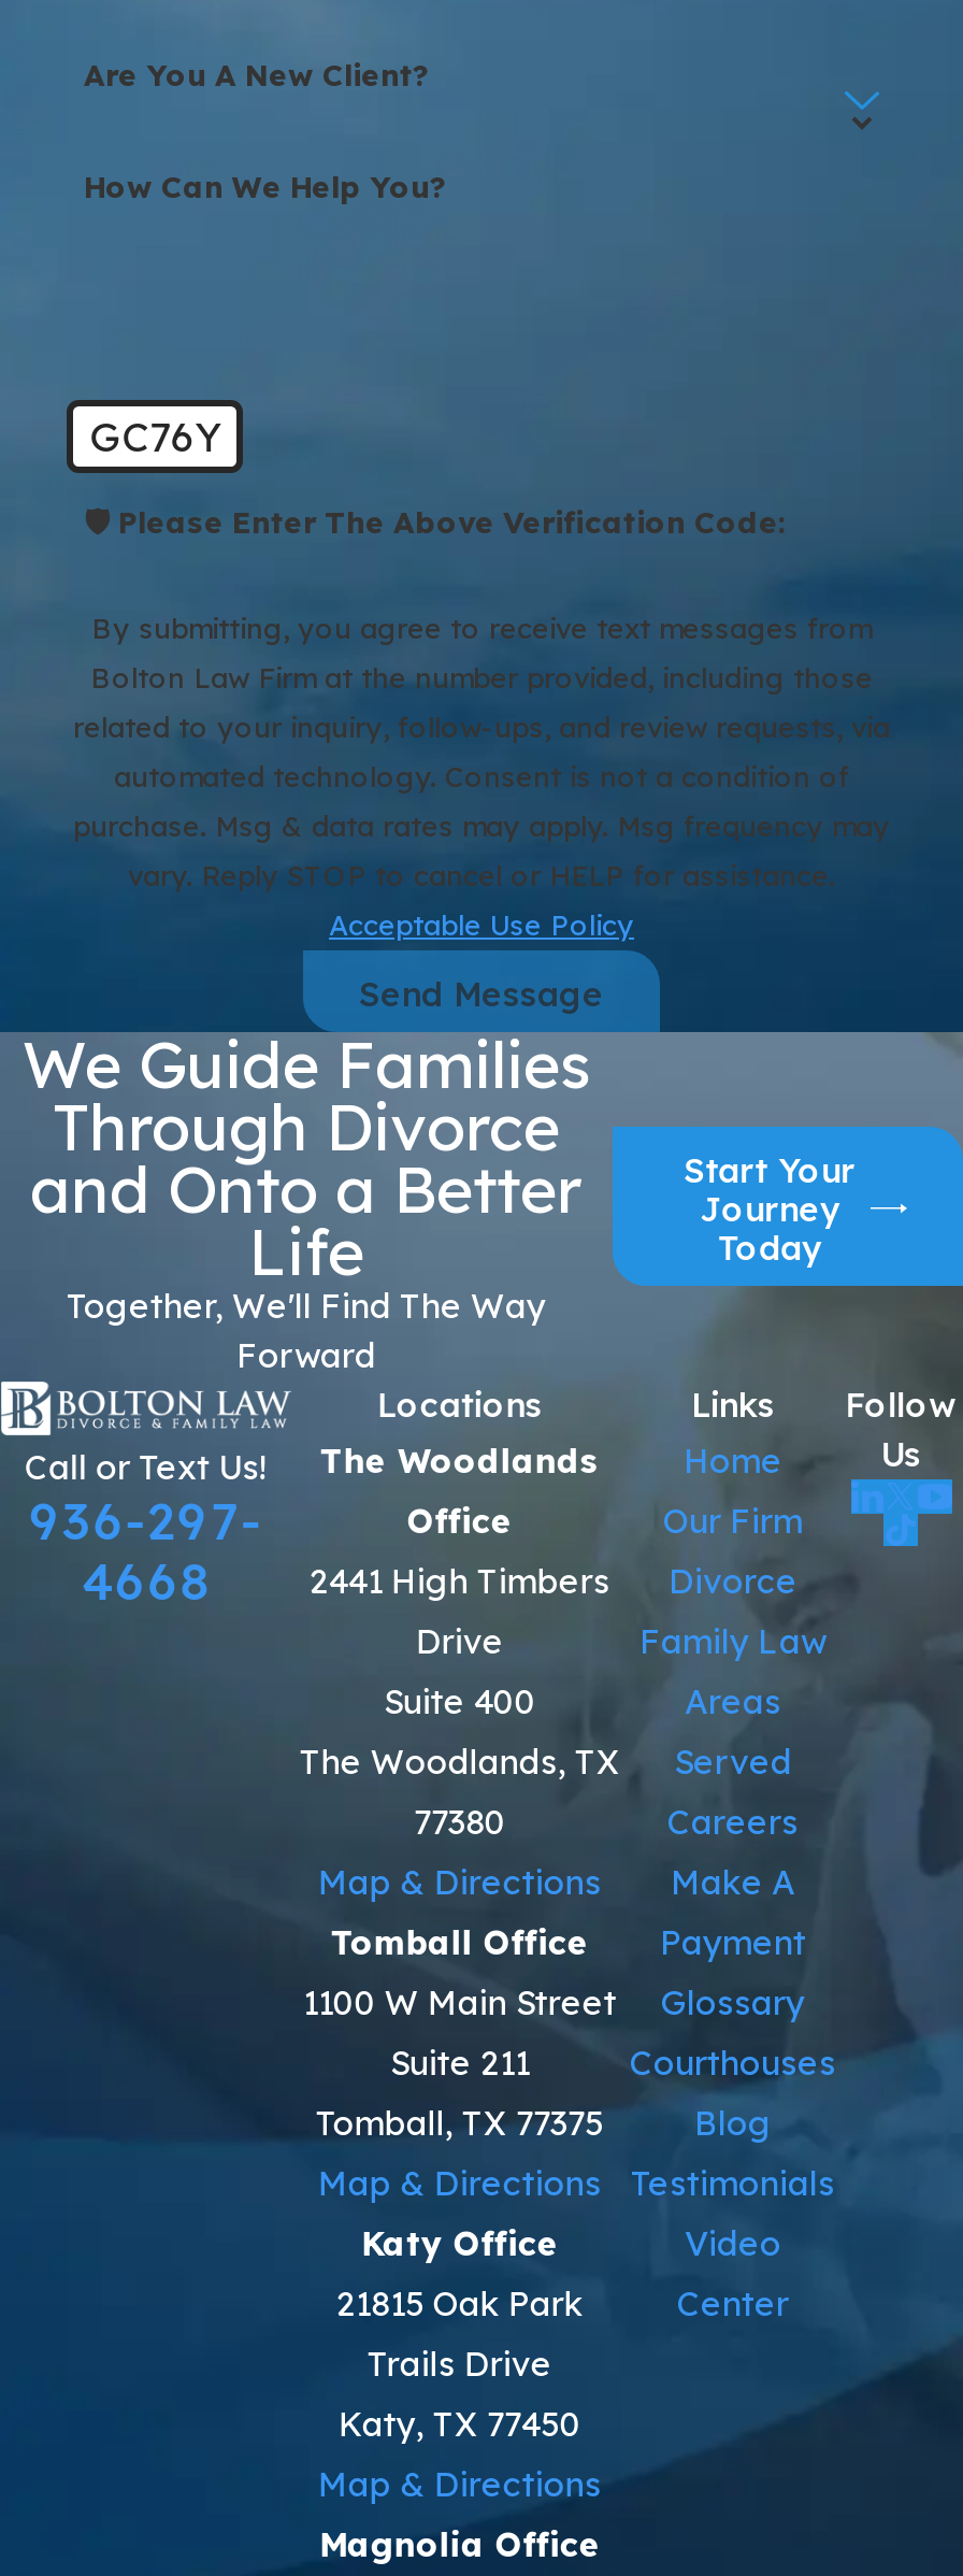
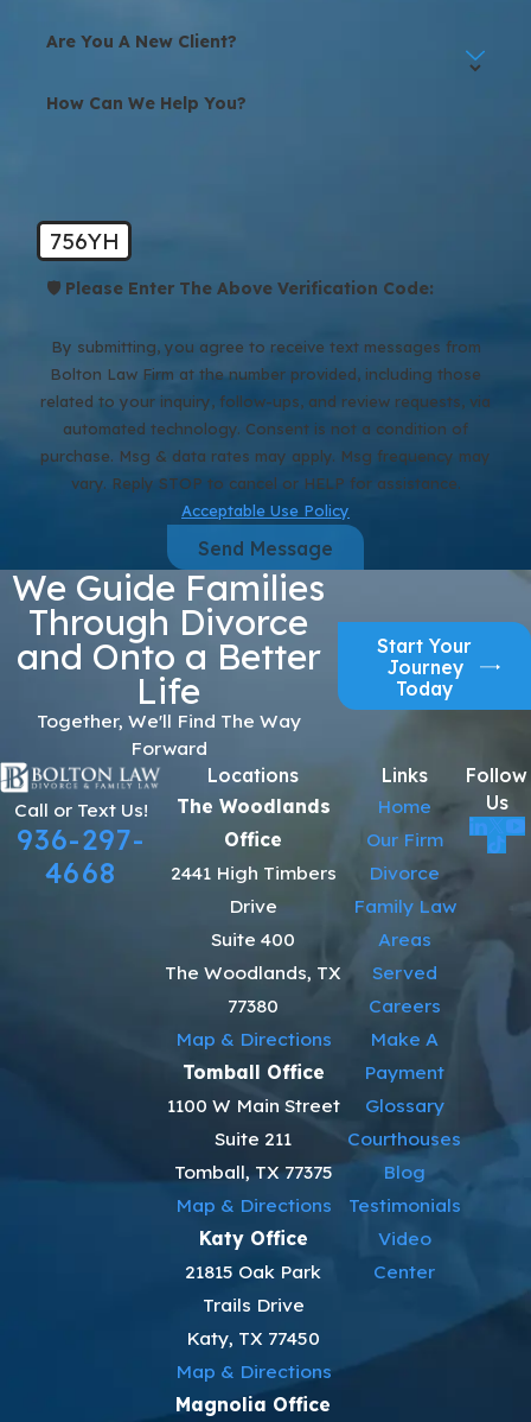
- GC76Y
+ 756YH
